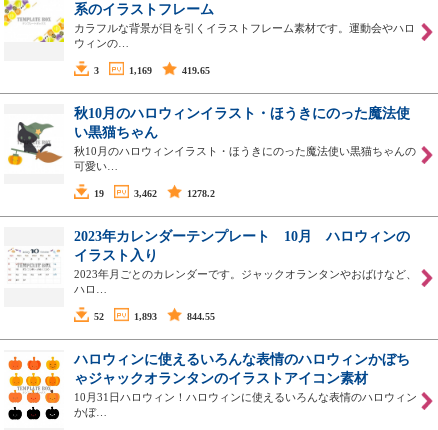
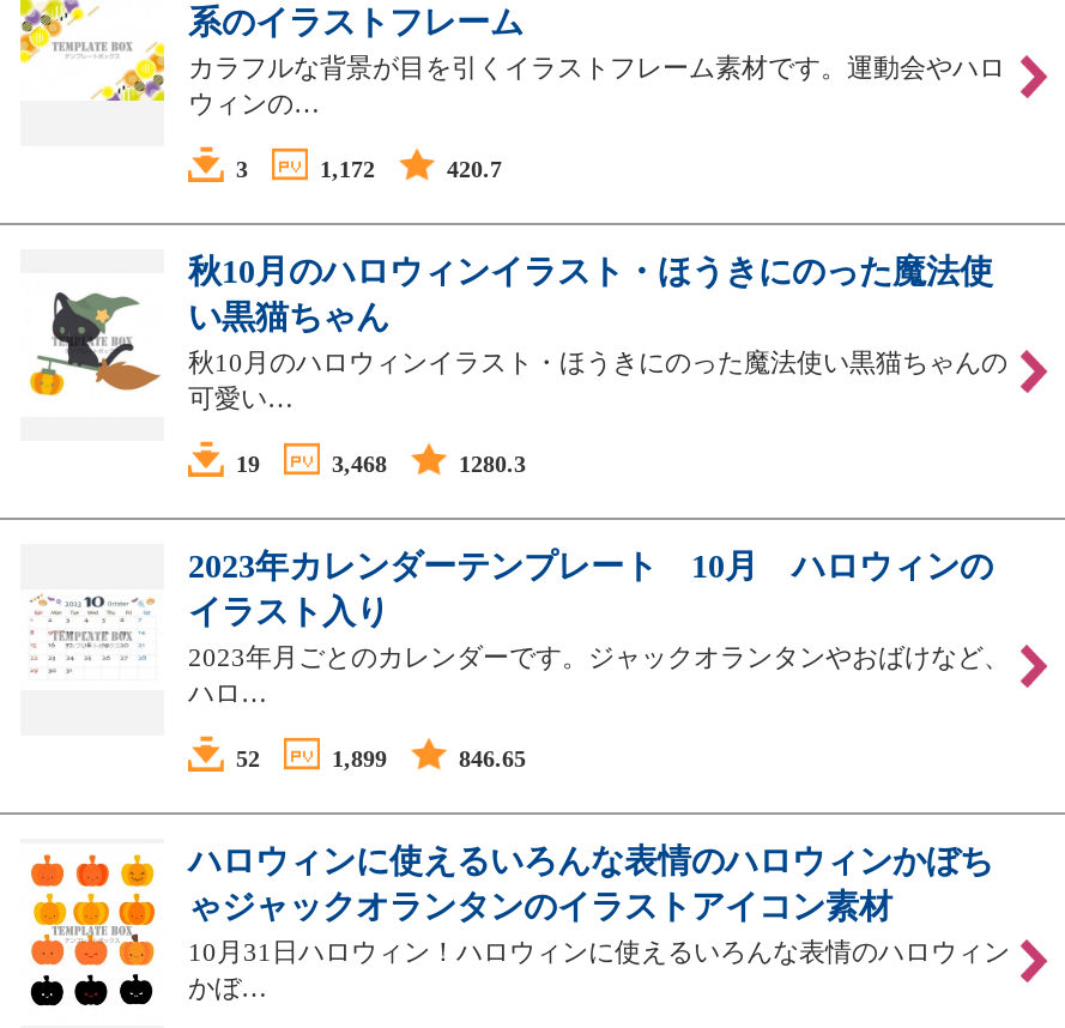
- 1,169
+ 1,172

- 419.65
+ 420.7

- 3,462
+ 3,468

- 1278.2
+ 1280.3

- 1,893
+ 1,899

- 844.55
+ 846.65
